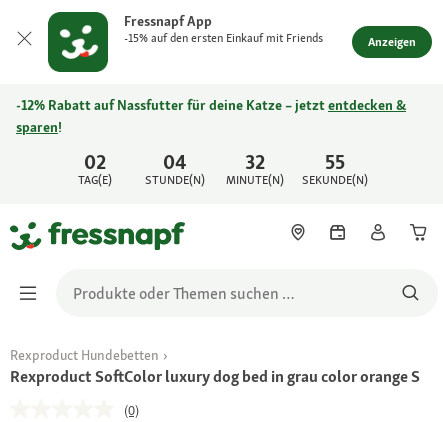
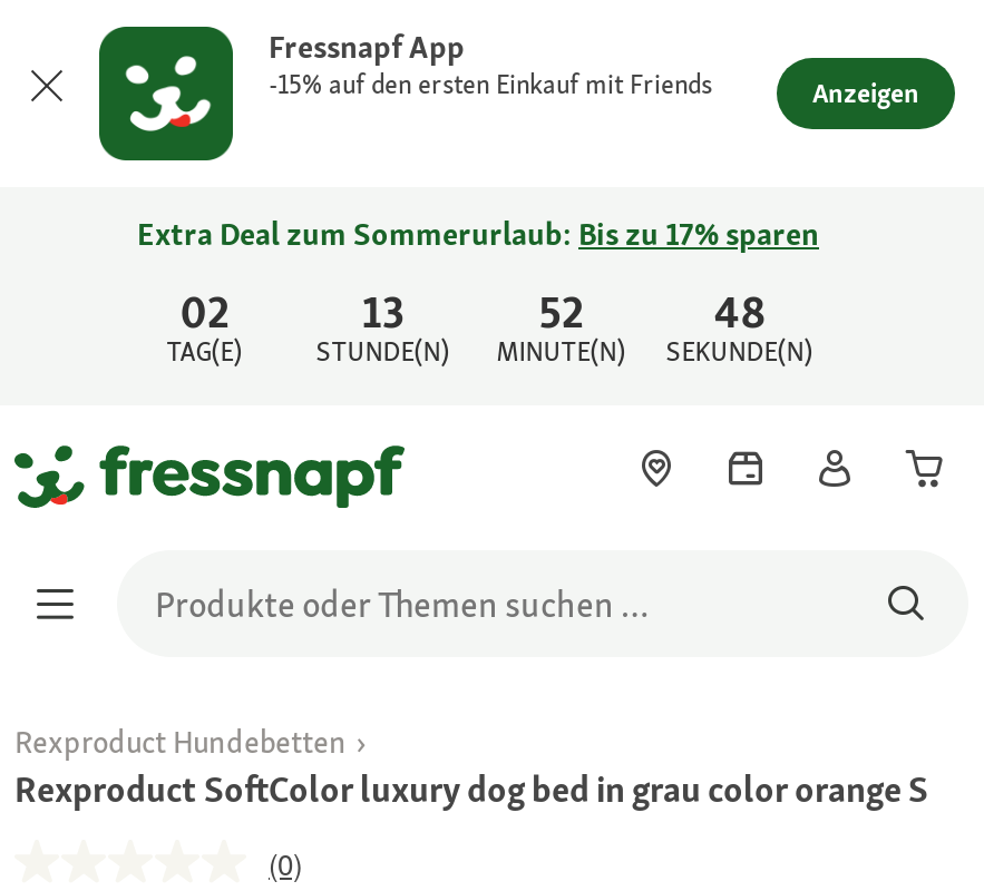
- -12% Rabatt auf Nassfutter für deine Katze – jetzt entdecken &
- sparen!
+ Extra Deal zum Sommerurlaub: Bis zu 17% sparen

- 04
+ 13

- 32
+ 52

- 55
+ 48
